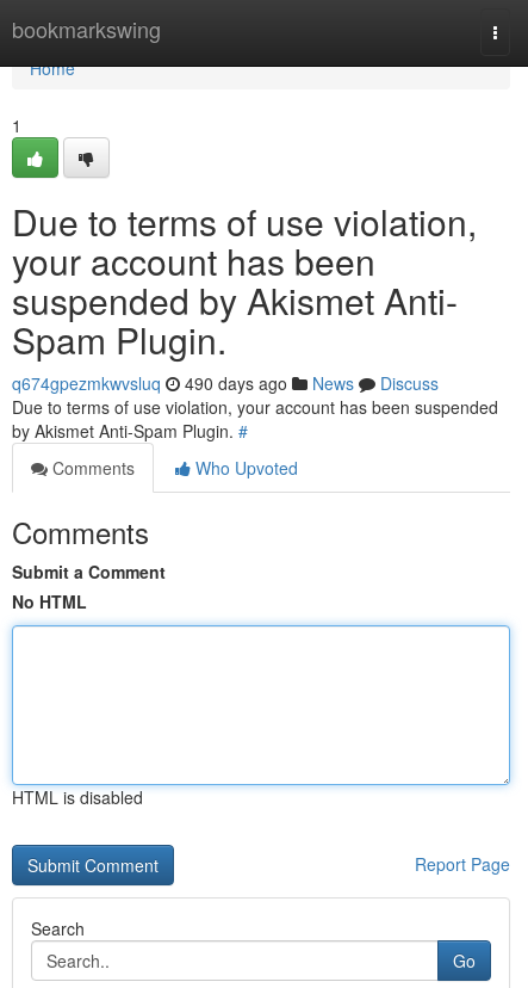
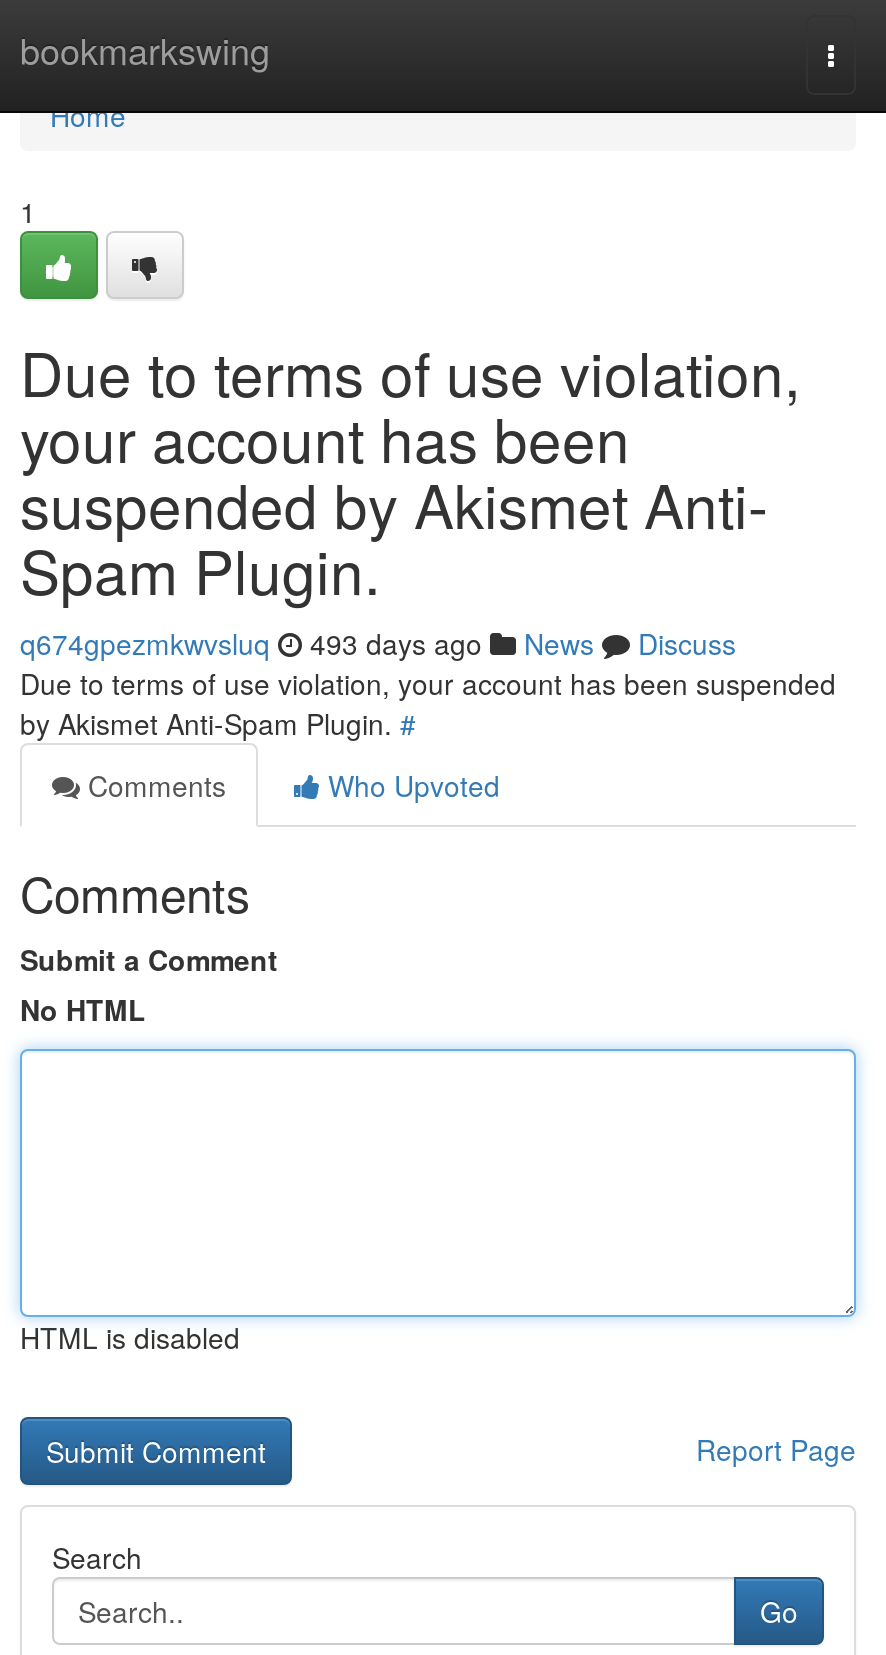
- q674gpezmkwvsluq 490 days ago News Discuss
+ q674gpezmkwvsluq 493 days ago News Discuss
